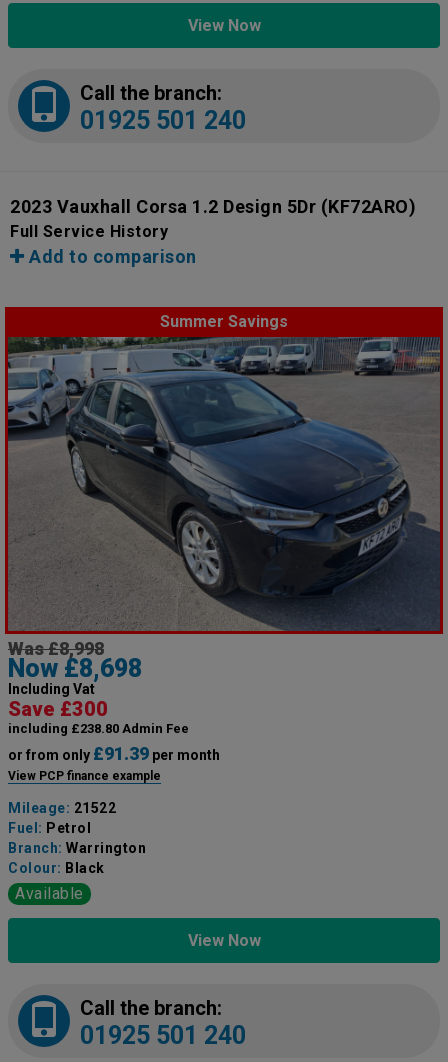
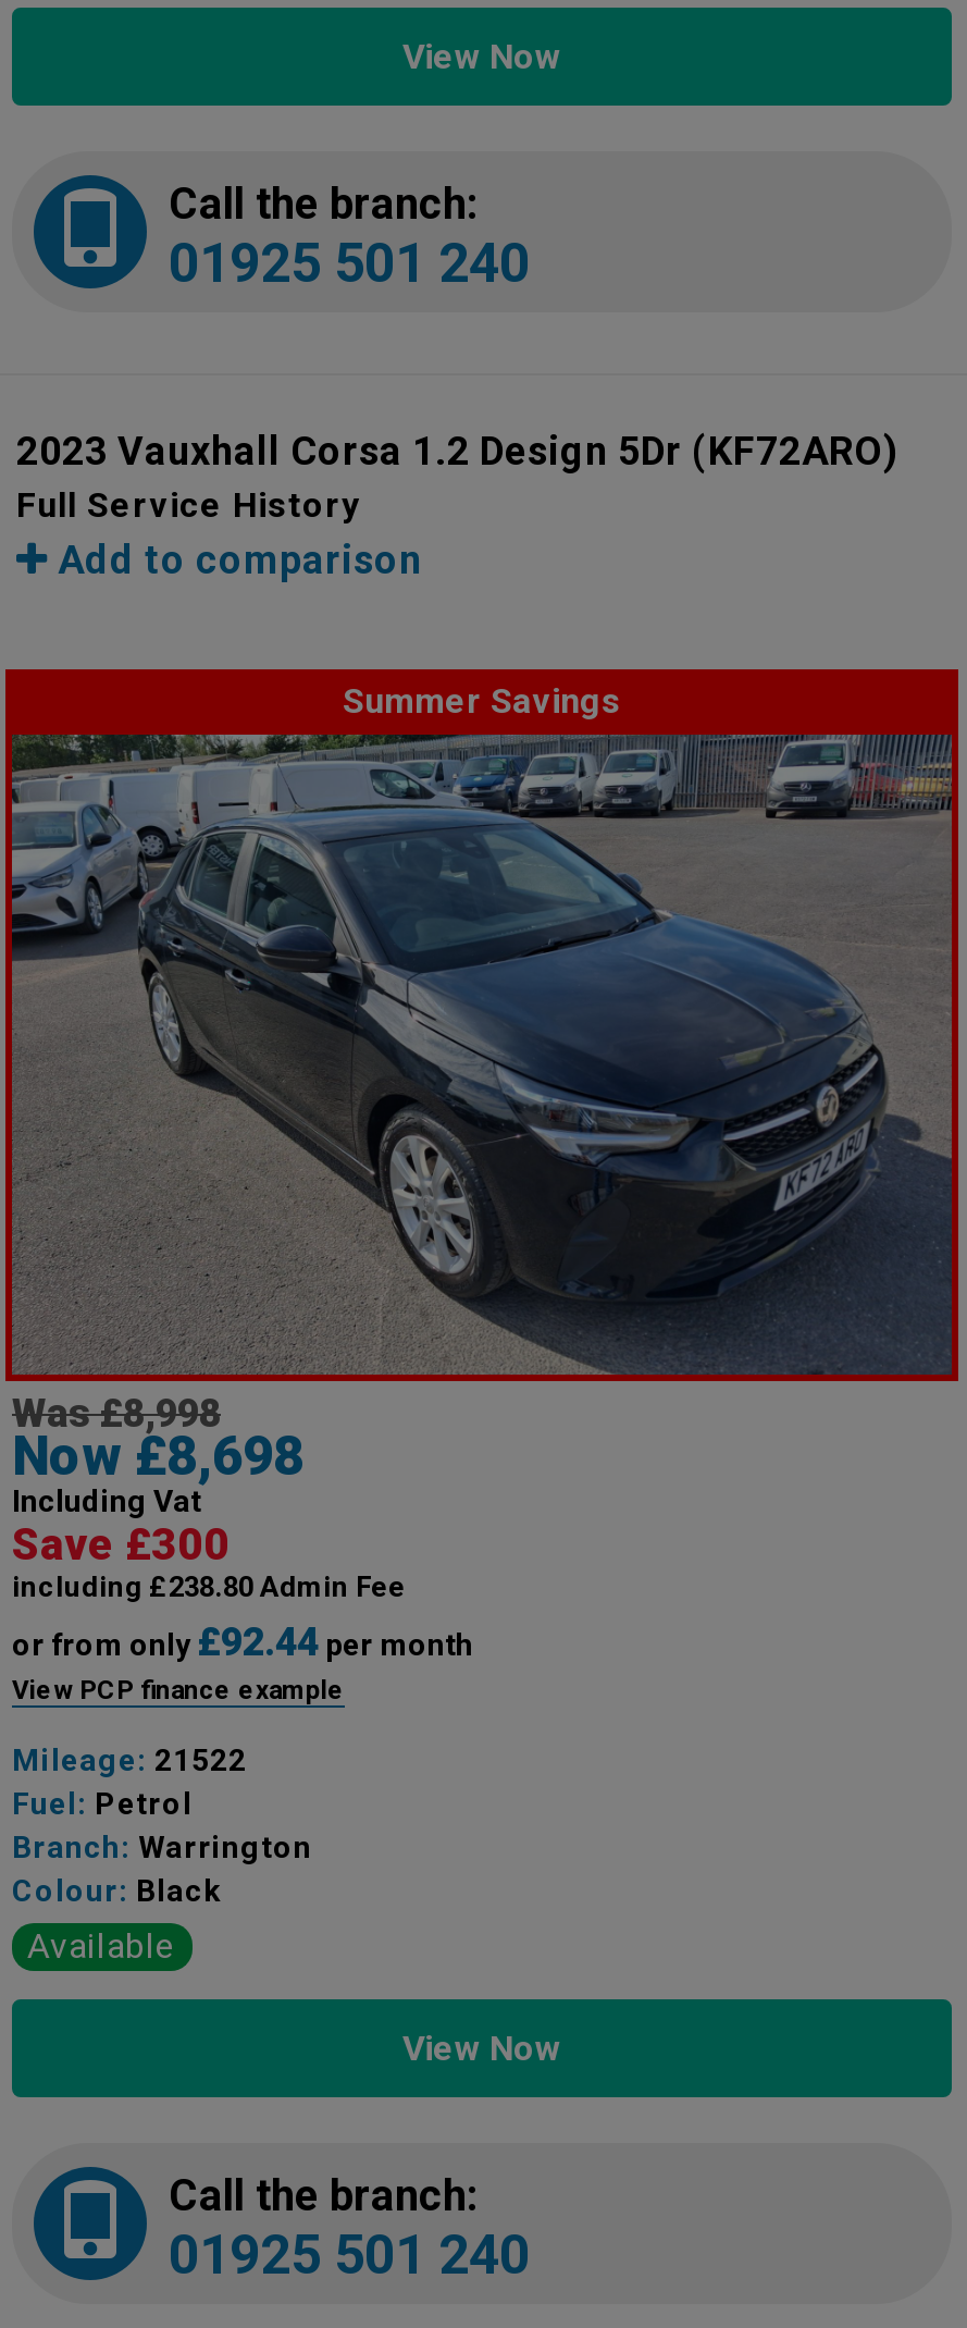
- or from only £91.39 per month
+ or from only £92.44 per month
